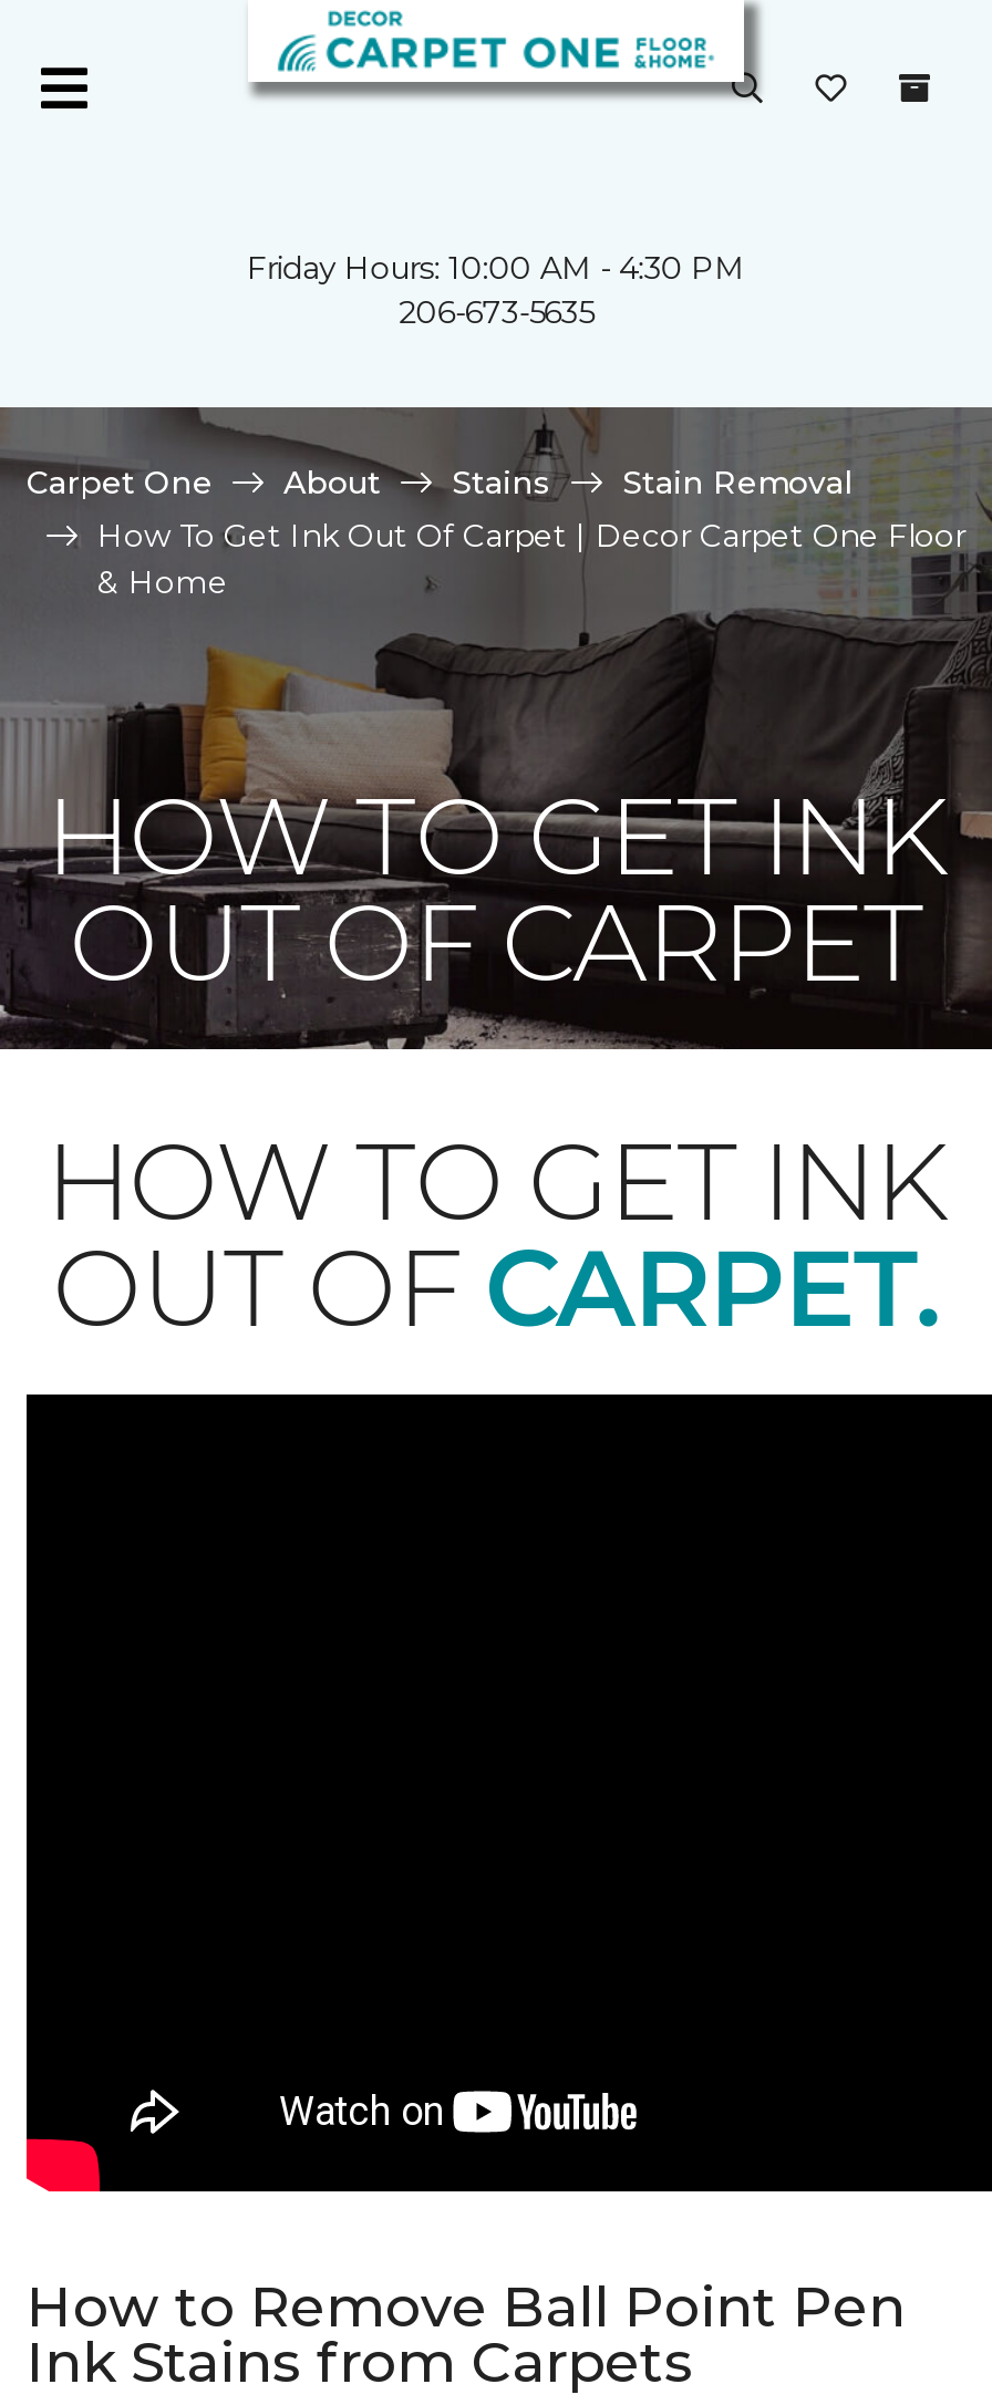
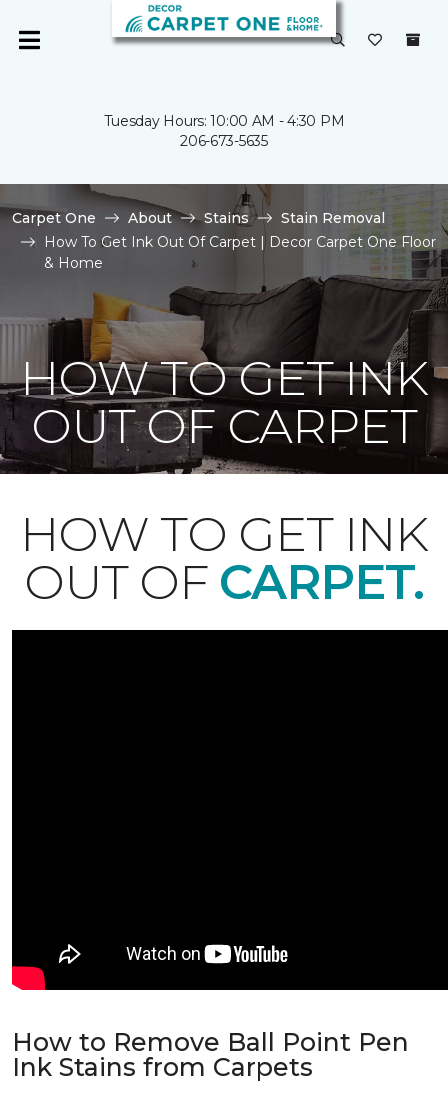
- Friday Hours: 10:00 AM - 4:30 PM
+ Tuesday Hours: 10:00 AM - 4:30 PM
